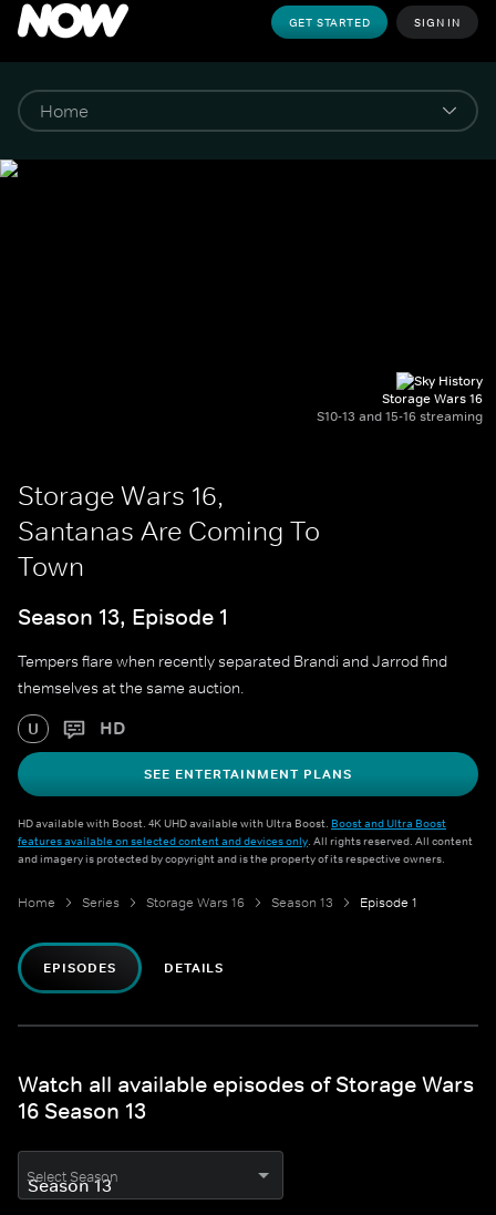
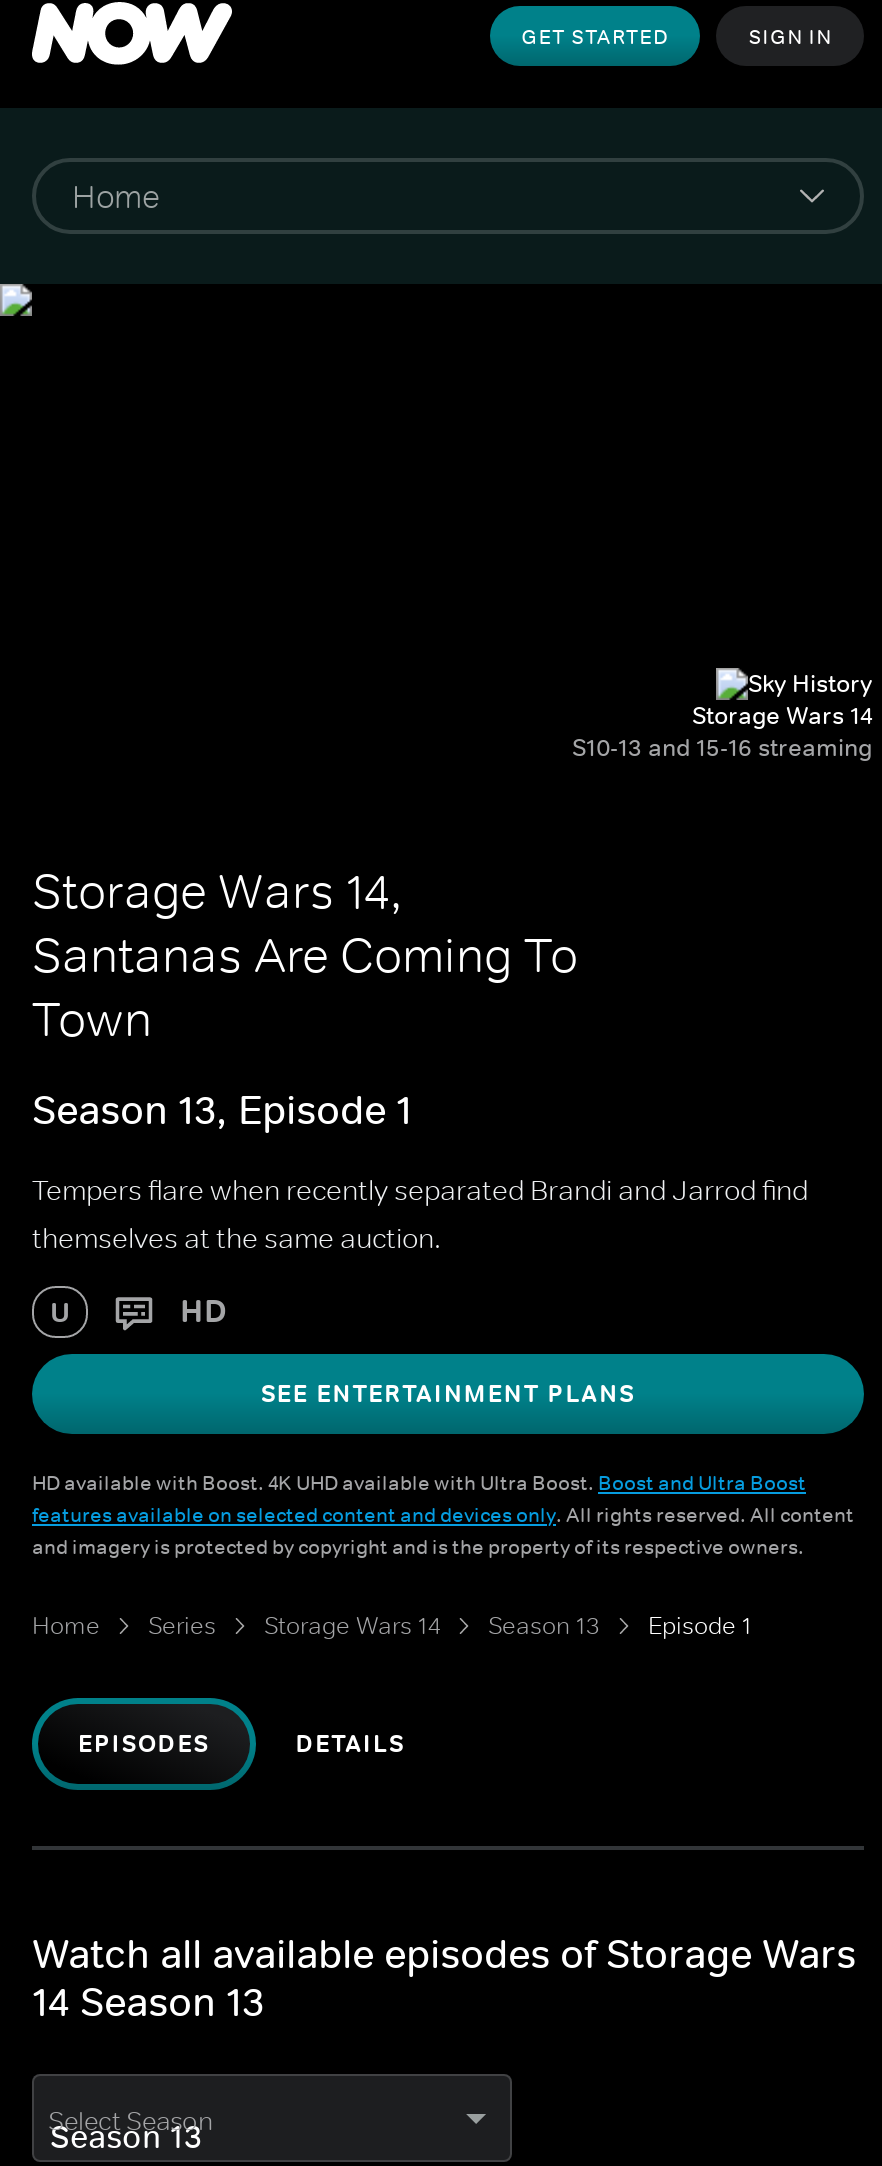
- Storage Wars 16
+ Storage Wars 14

- Storage Wars 16,
+ Storage Wars 14,

- Home Series Storage Wars 16 Season 13 Episode 1
+ Home Series Storage Wars 14 Season 13 Episode 1

- 16 Season 13
+ 14 Season 13
